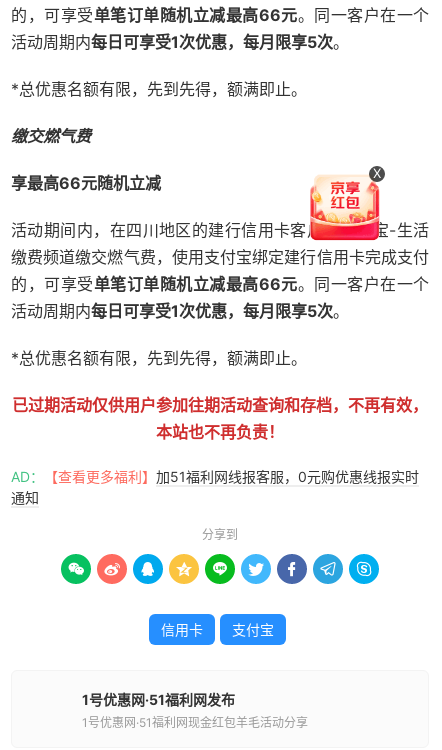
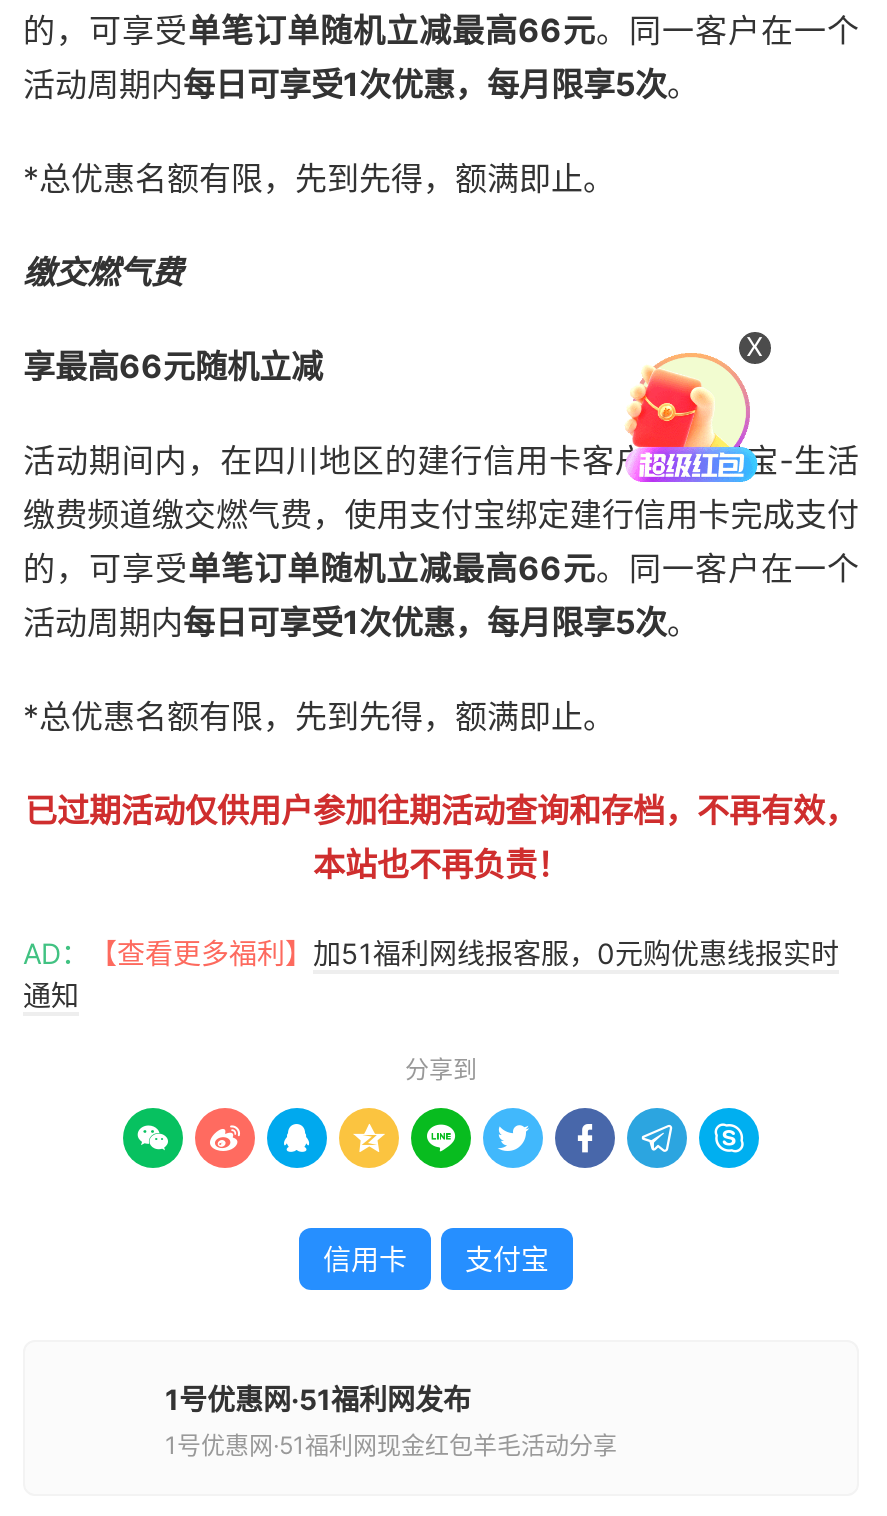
- [image]
+ [image]
